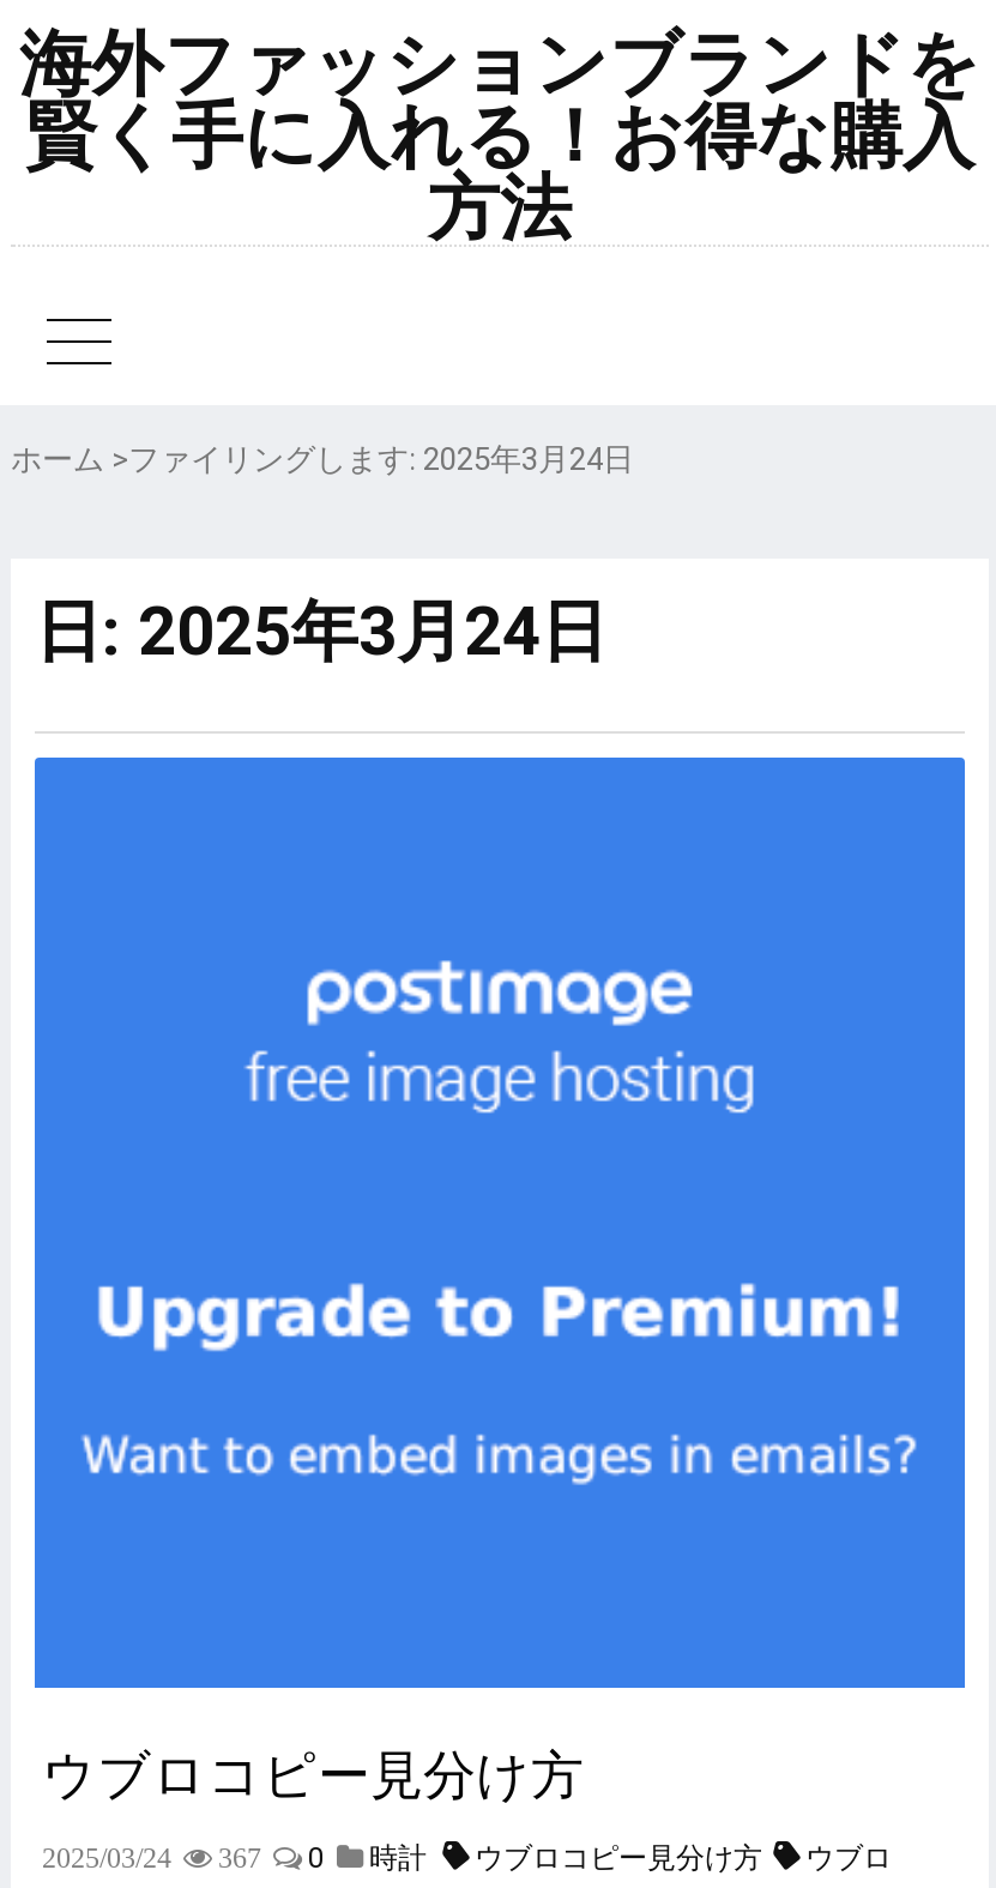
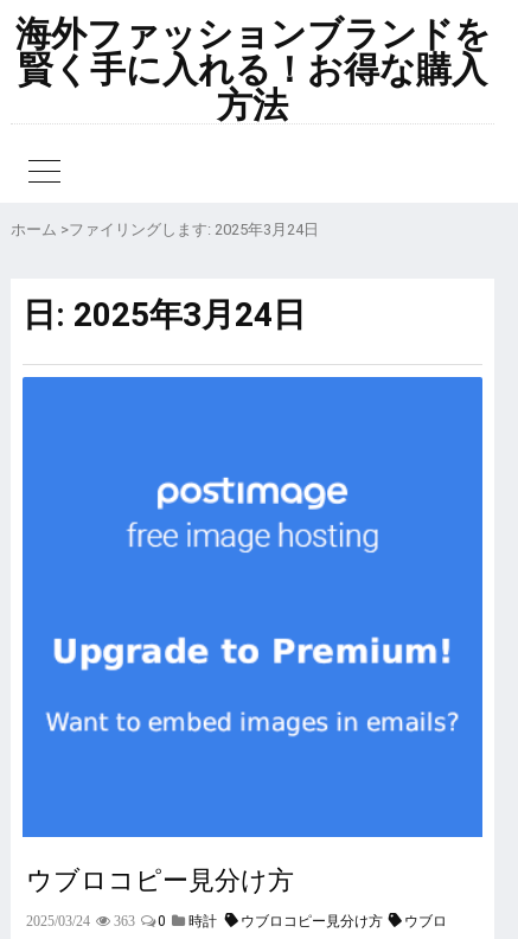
- 2025/03/24 367 0 時計 ウブロコピー見分け方 ウブロ
+ 2025/03/24 363 0 時計 ウブロコピー見分け方 ウブロ
